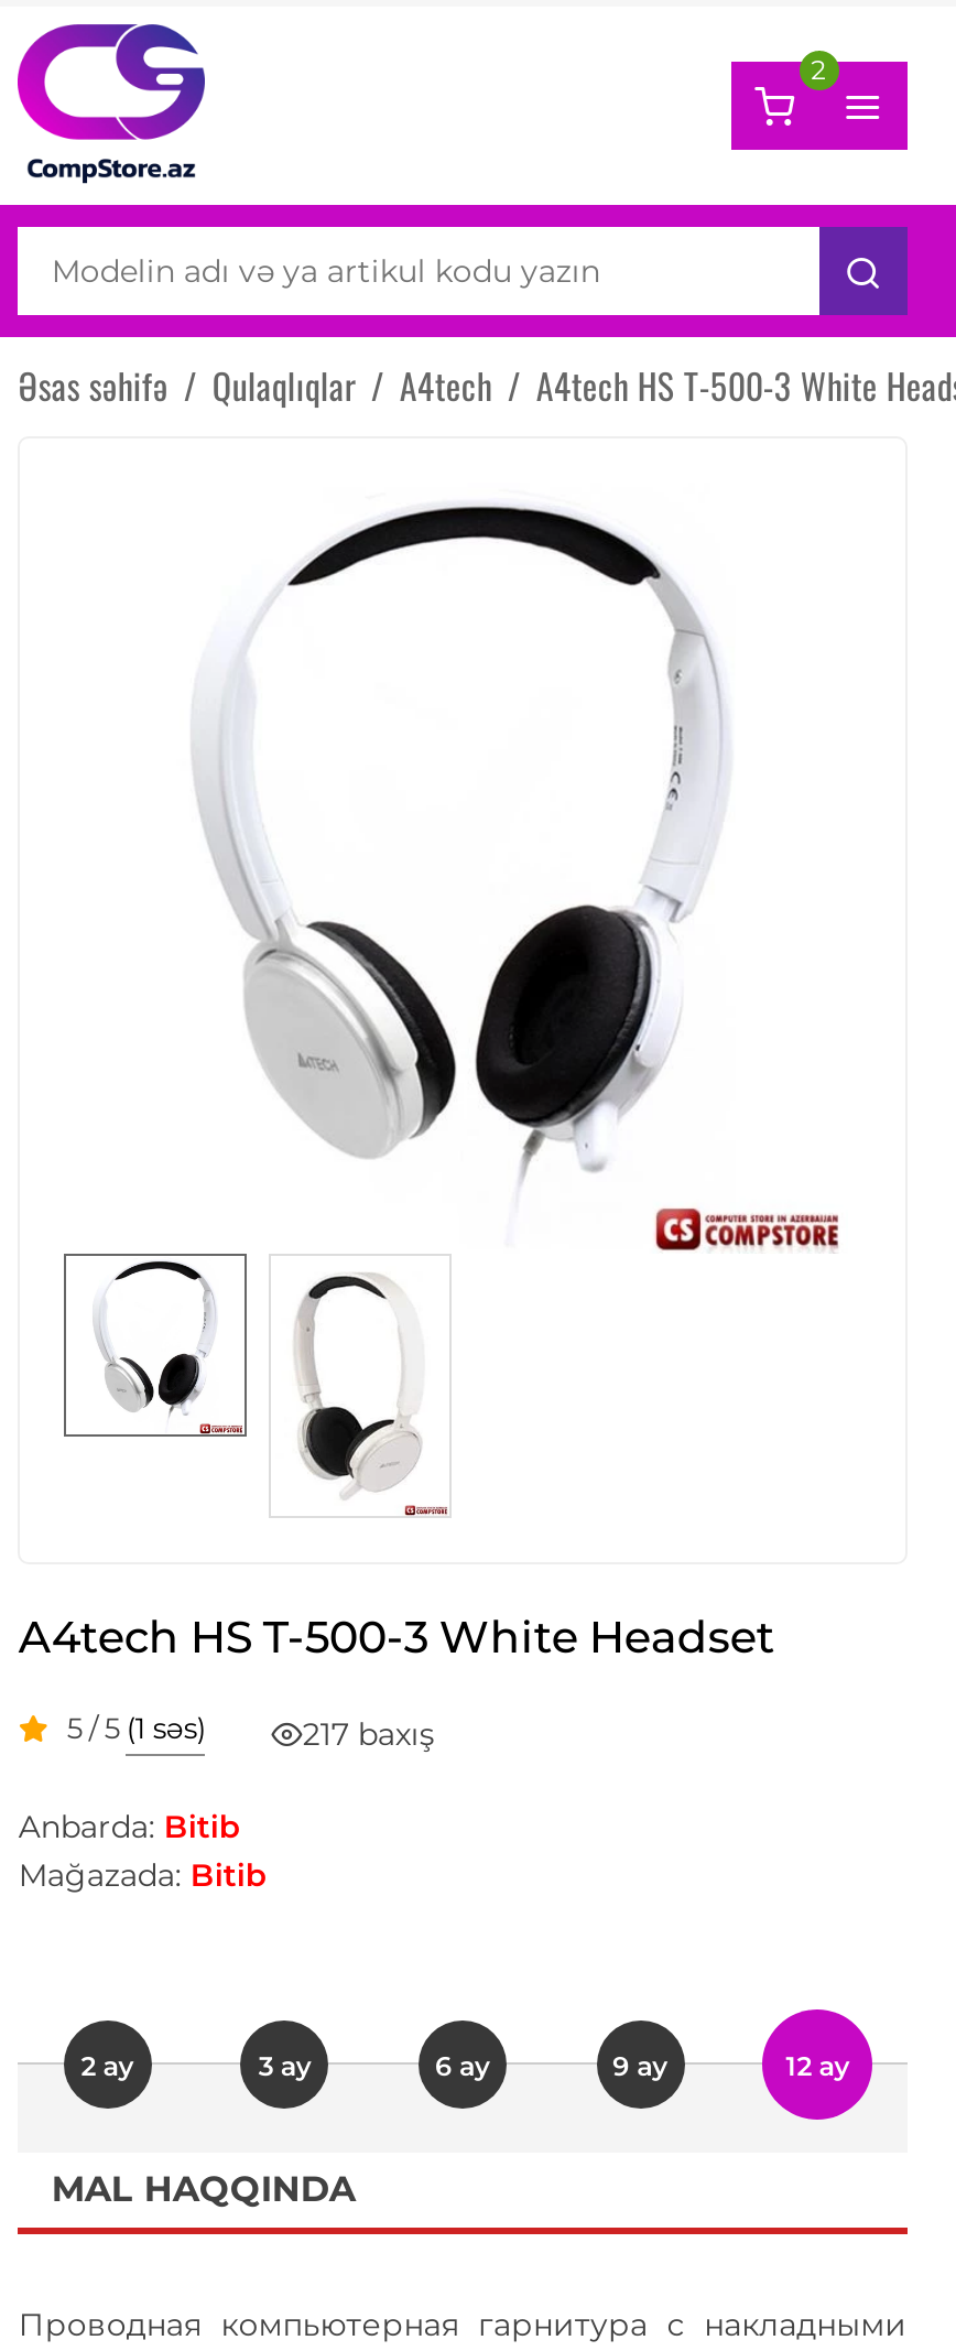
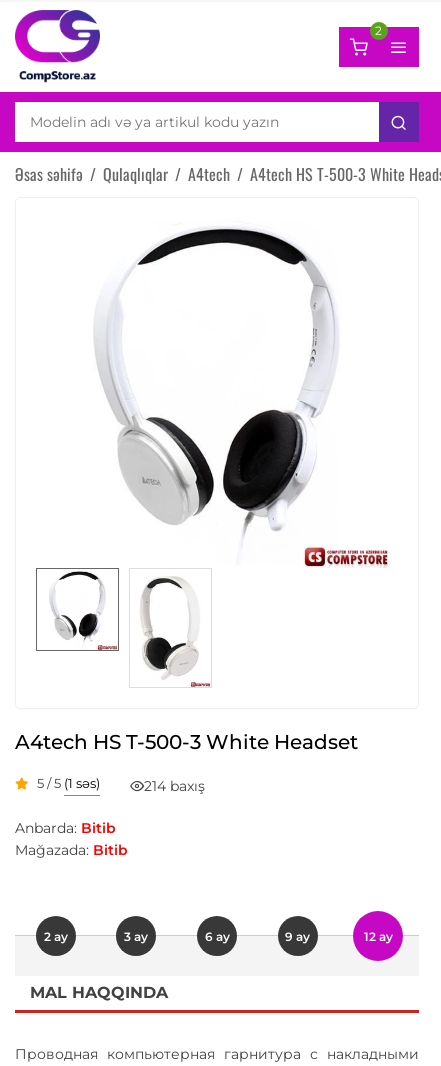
- 217 baxış
+ 214 baxış
